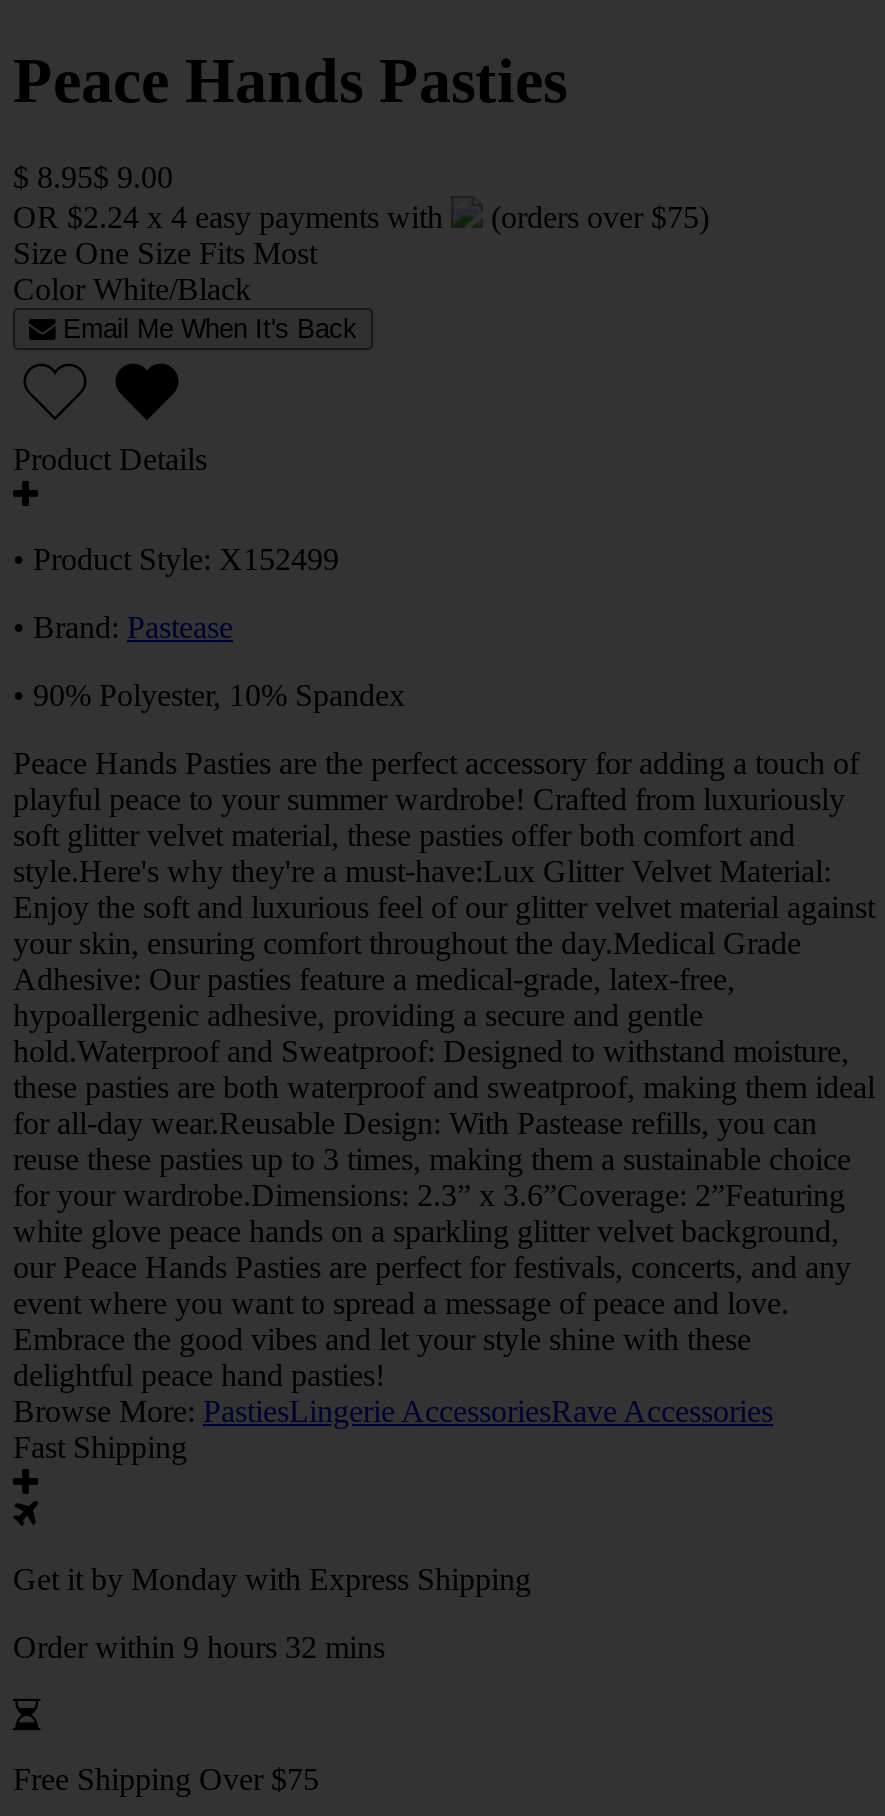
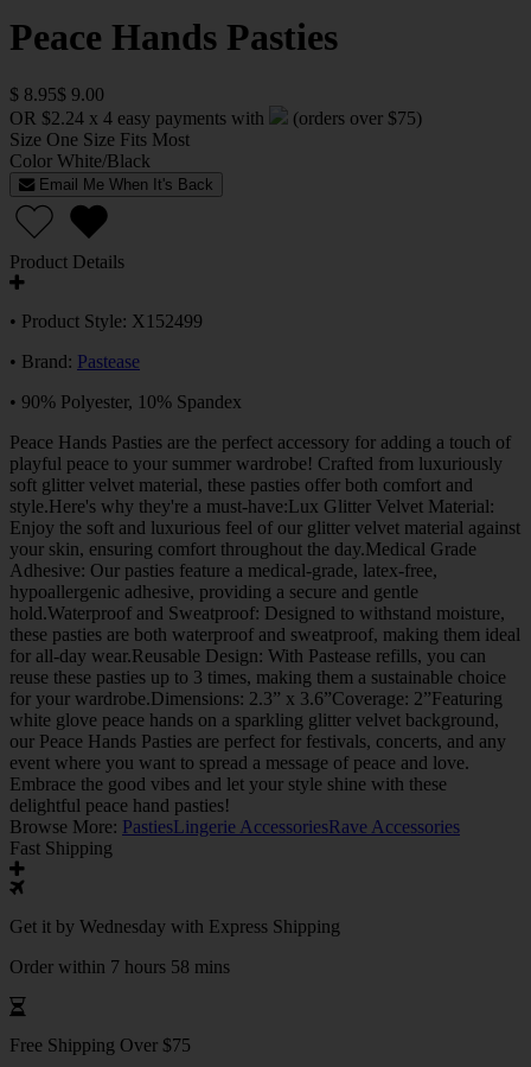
- Get it by Monday with Express Shipping
+ Get it by Wednesday with Express Shipping

- Order within 9 hours 32 mins
+ Order within 7 hours 58 mins
